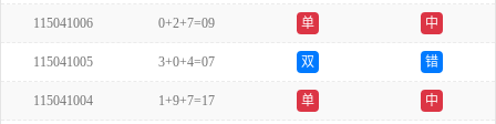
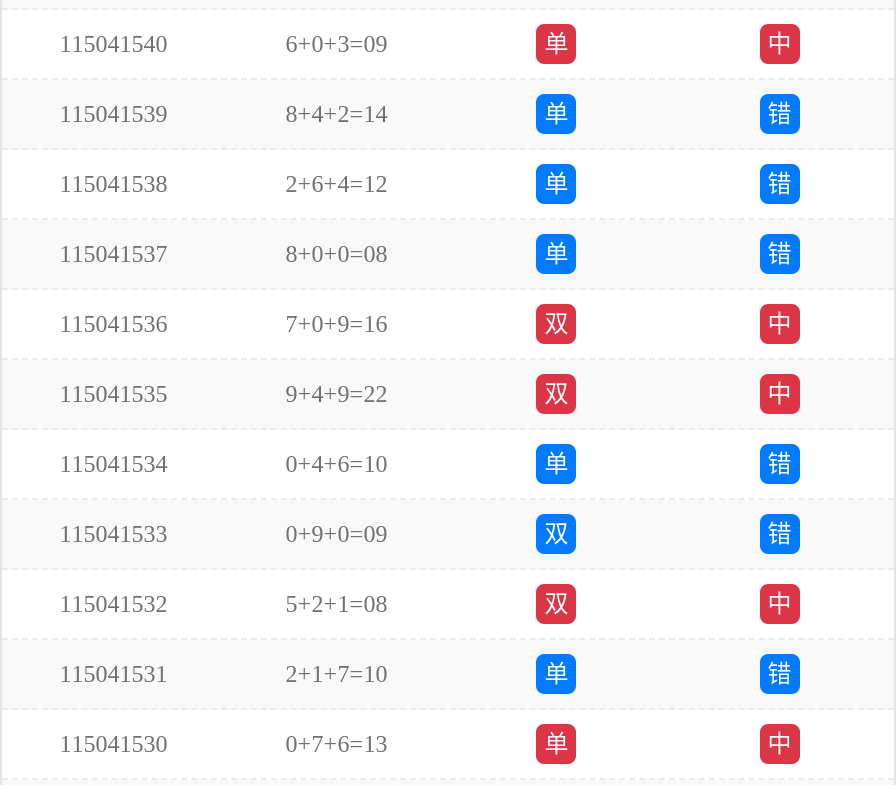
- 115041006
- 0+2+7=09
+ 115041540
+ 6+0+3=09

- 115041005
- 3+0+4=07
+ 115041539
+ 8+4+2=14
+ 单
+ 错
+ 115041538
+ 2+6+4=12
+ 单
+ 错
+ 115041537
+ 8+0+0=08
+ 单
+ 错
+ 115041536
+ 7+0+9=16
+ 双
+ 中
+ 115041535
+ 9+4+9=22
+ 双
+ 中
+ 115041534
+ 0+4+6=10
+ 单
+ 错
+ 115041533
+ 0+9+0=09

- 115041004
- 1+9+7=17
+ 115041532
+ 5+2+1=08
+ 双
+ 中
+ 115041531
+ 2+1+7=10
+ 单
+ 错
+ 115041530
+ 0+7+6=13
